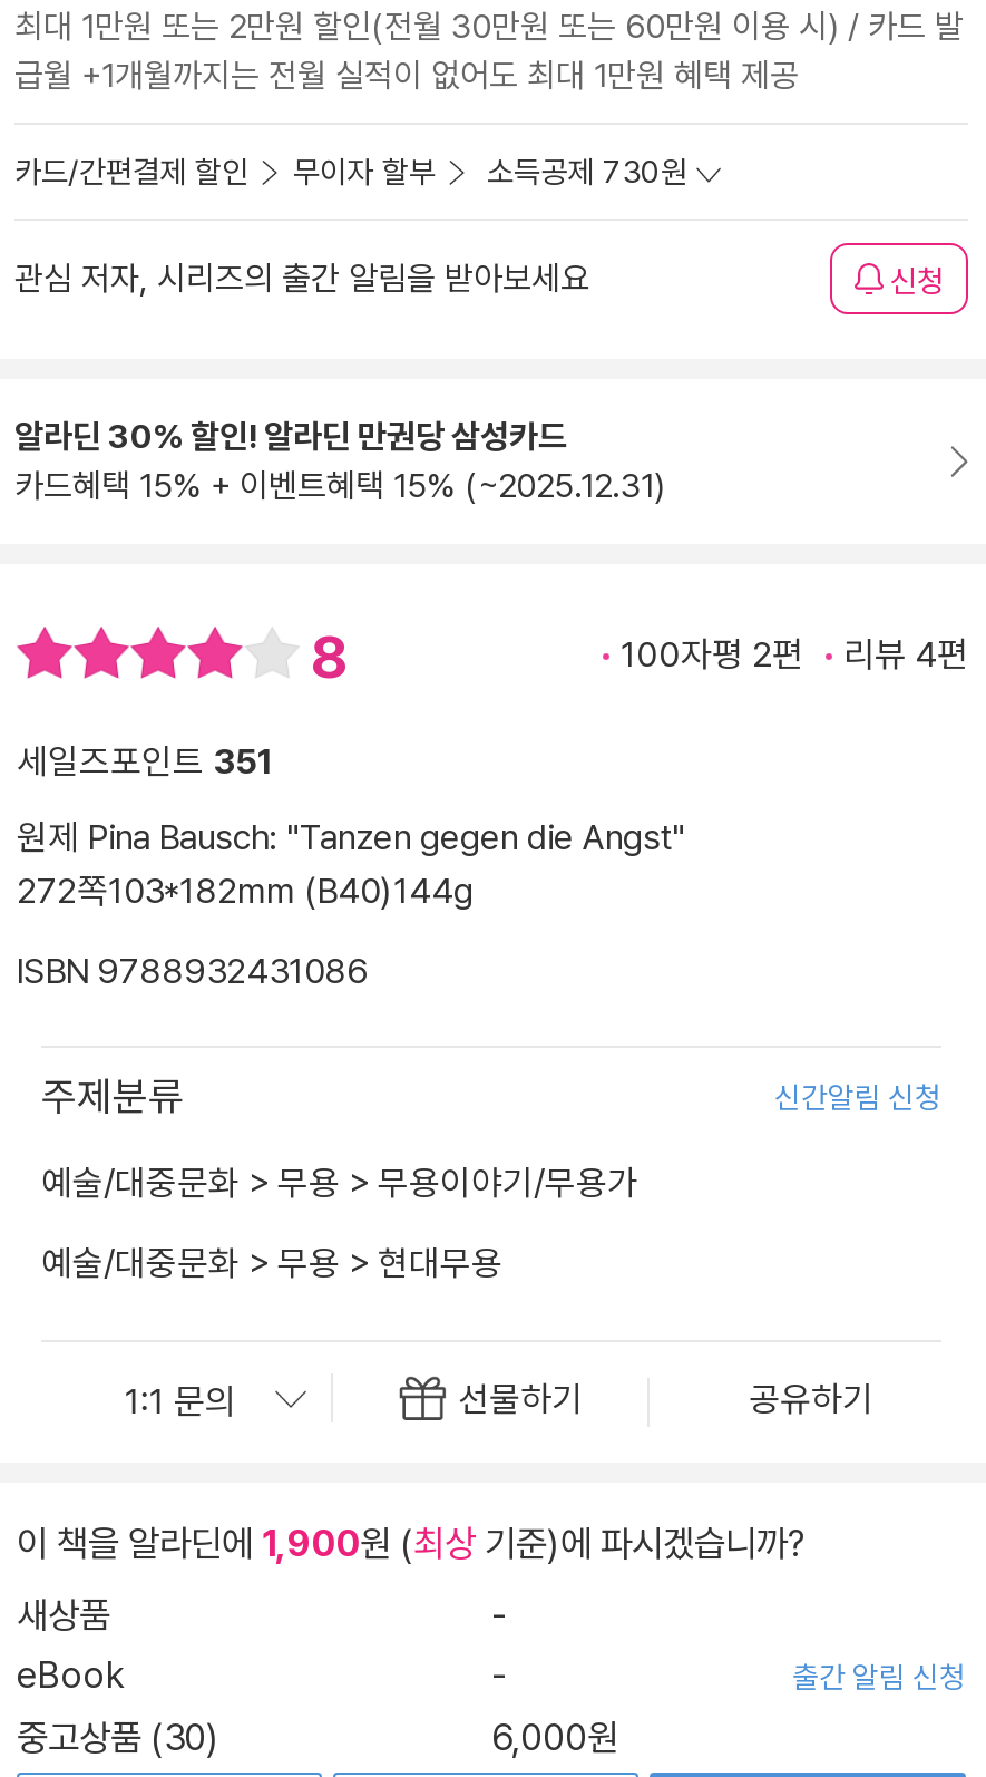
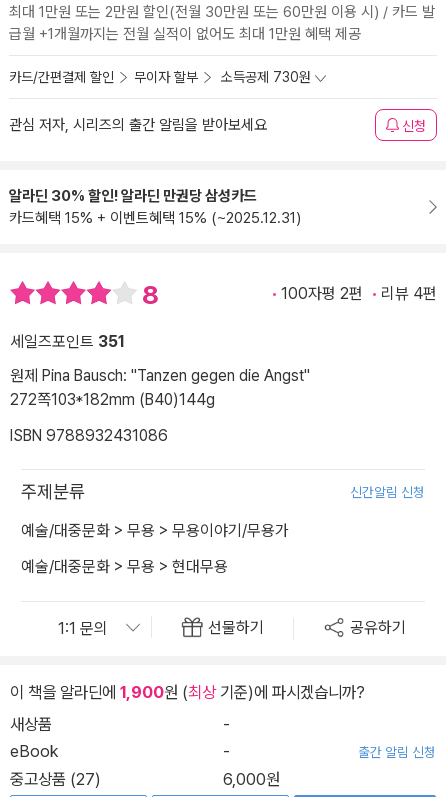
- 중고상품 (30)
+ 중고상품 (27)
